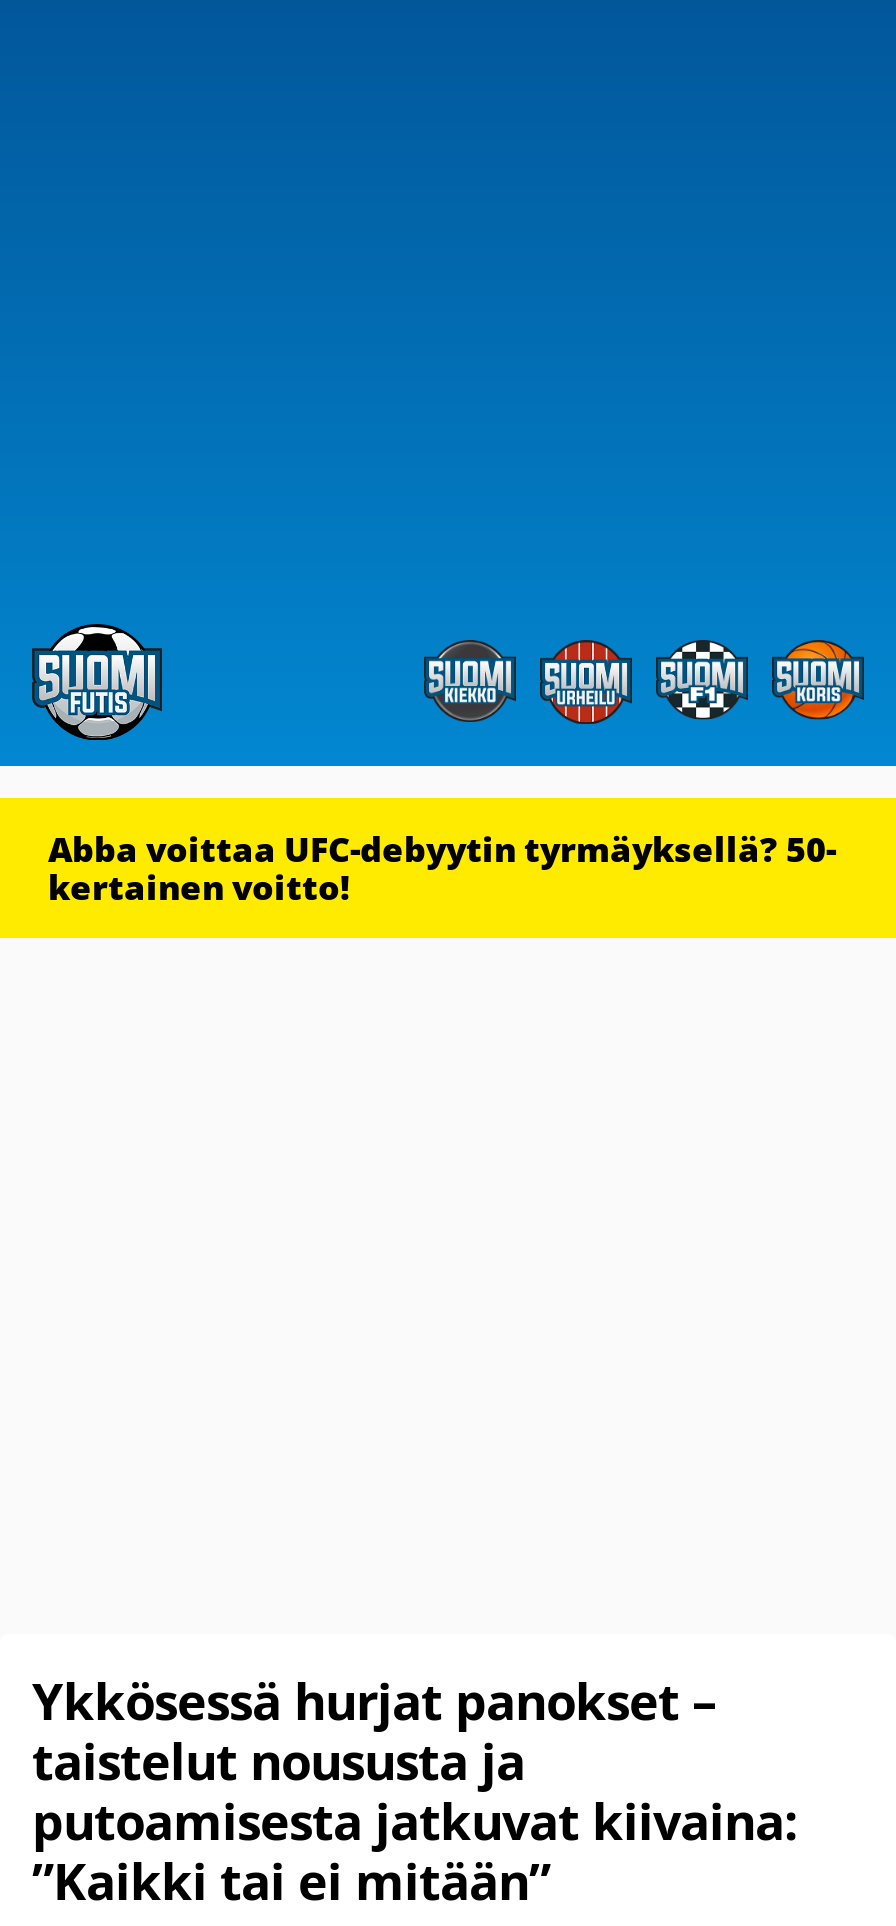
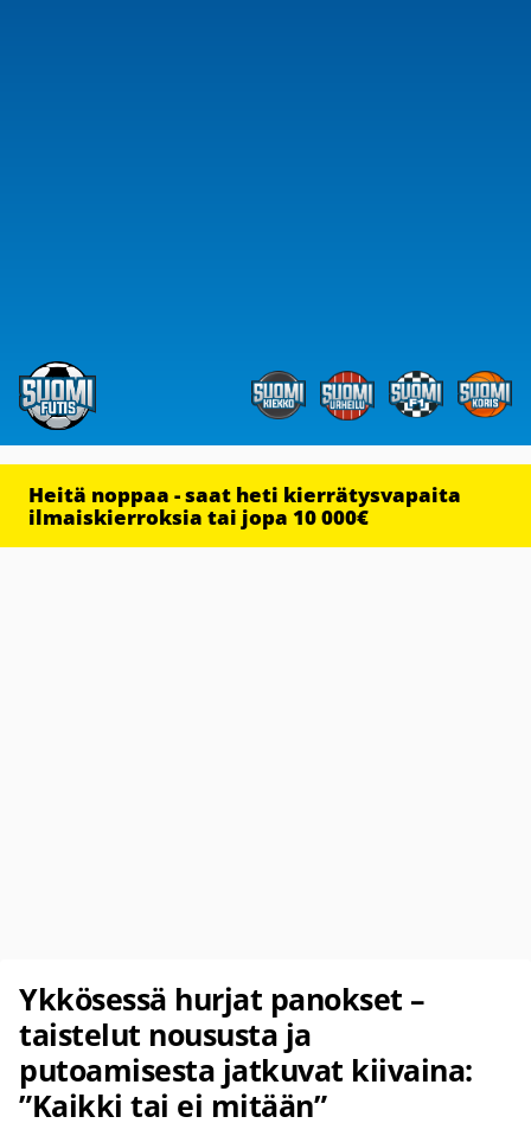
- Abba voittaa UFC-debyytin tyrmäyksellä? 50-
- kertainen voitto!
+ Heitä noppaa - saat heti kierrätysvapaita
+ ilmaiskierroksia tai jopa 10 000€
